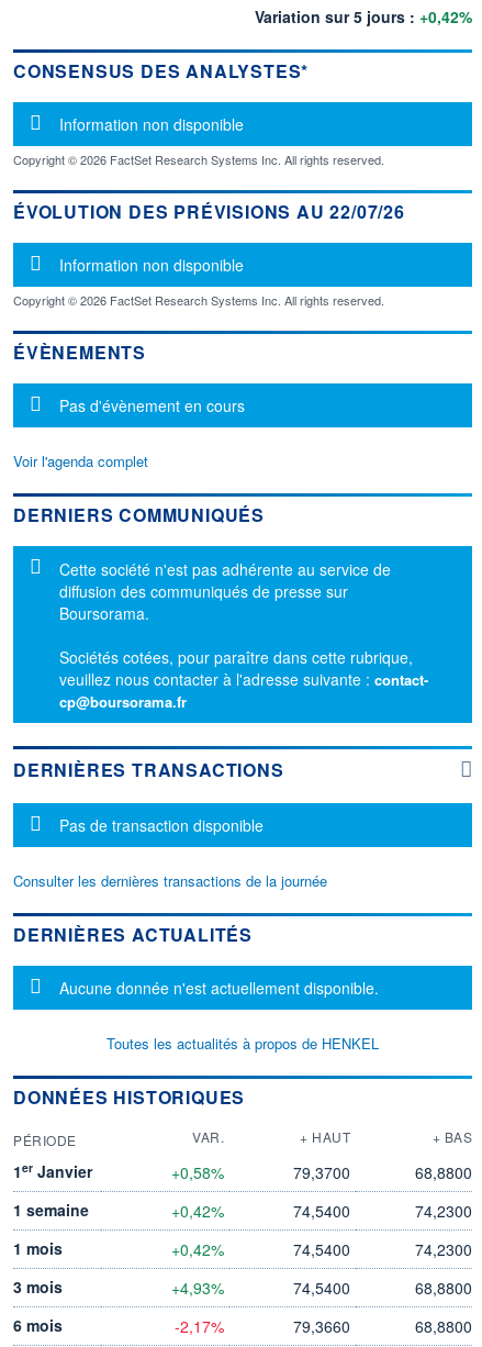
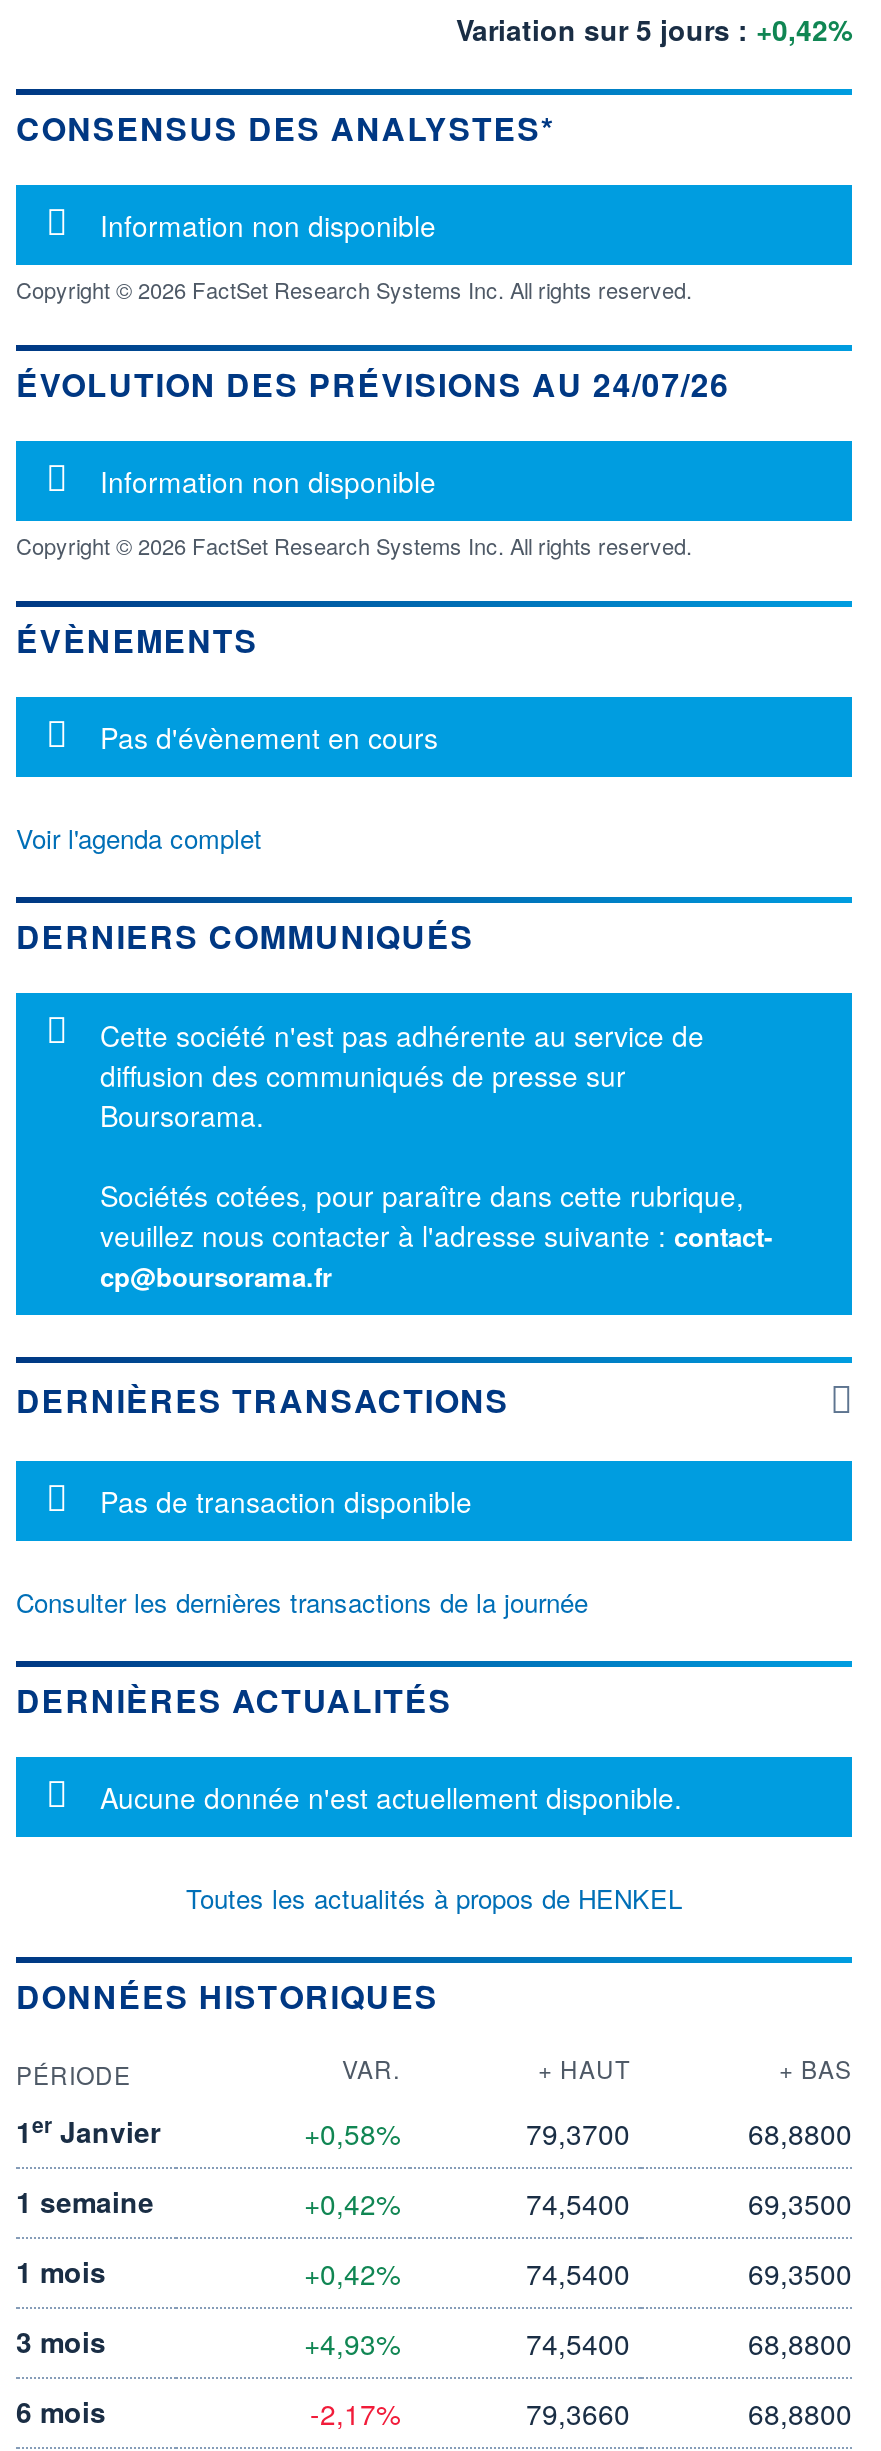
- ÉVOLUTION DES PRÉVISIONS AU 22/07/26
+ ÉVOLUTION DES PRÉVISIONS AU 24/07/26

- 74,2300
+ 69,3500

- 74,2300
+ 69,3500
